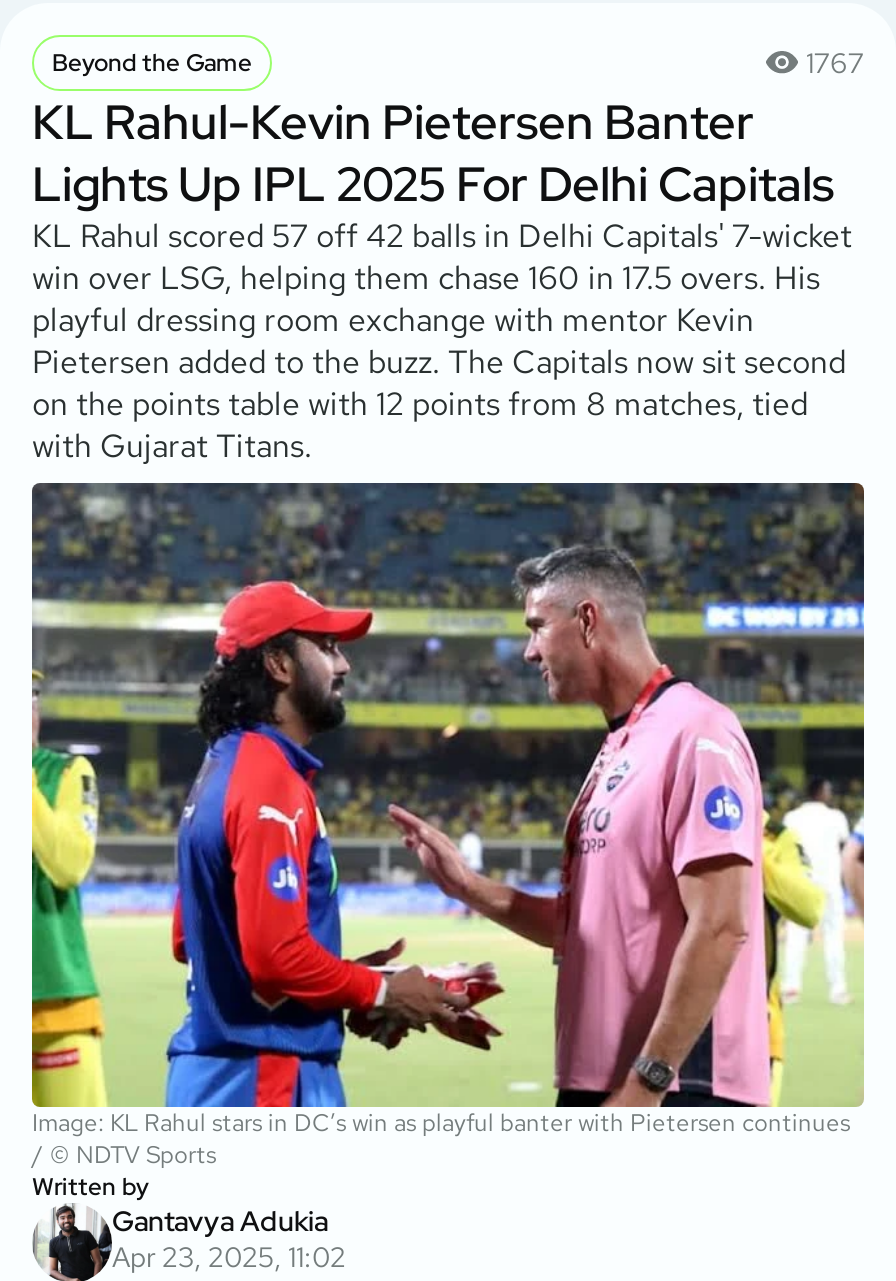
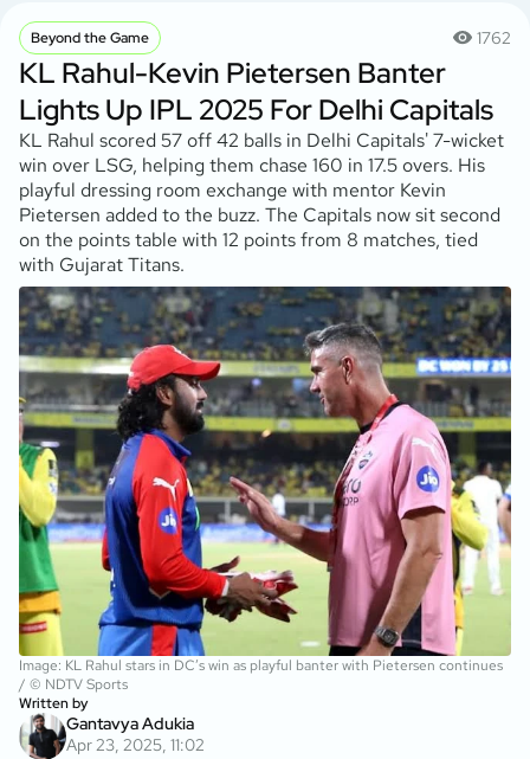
- 1767
+ 1762
